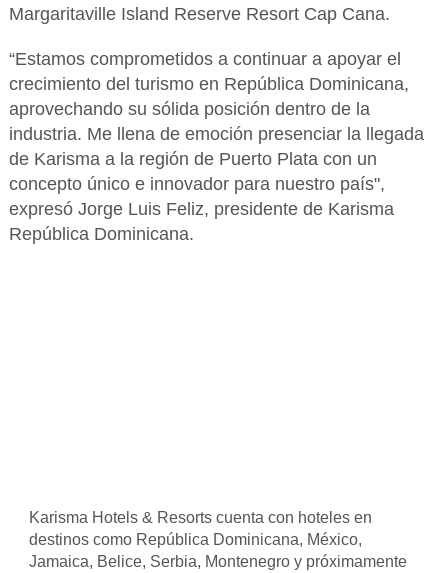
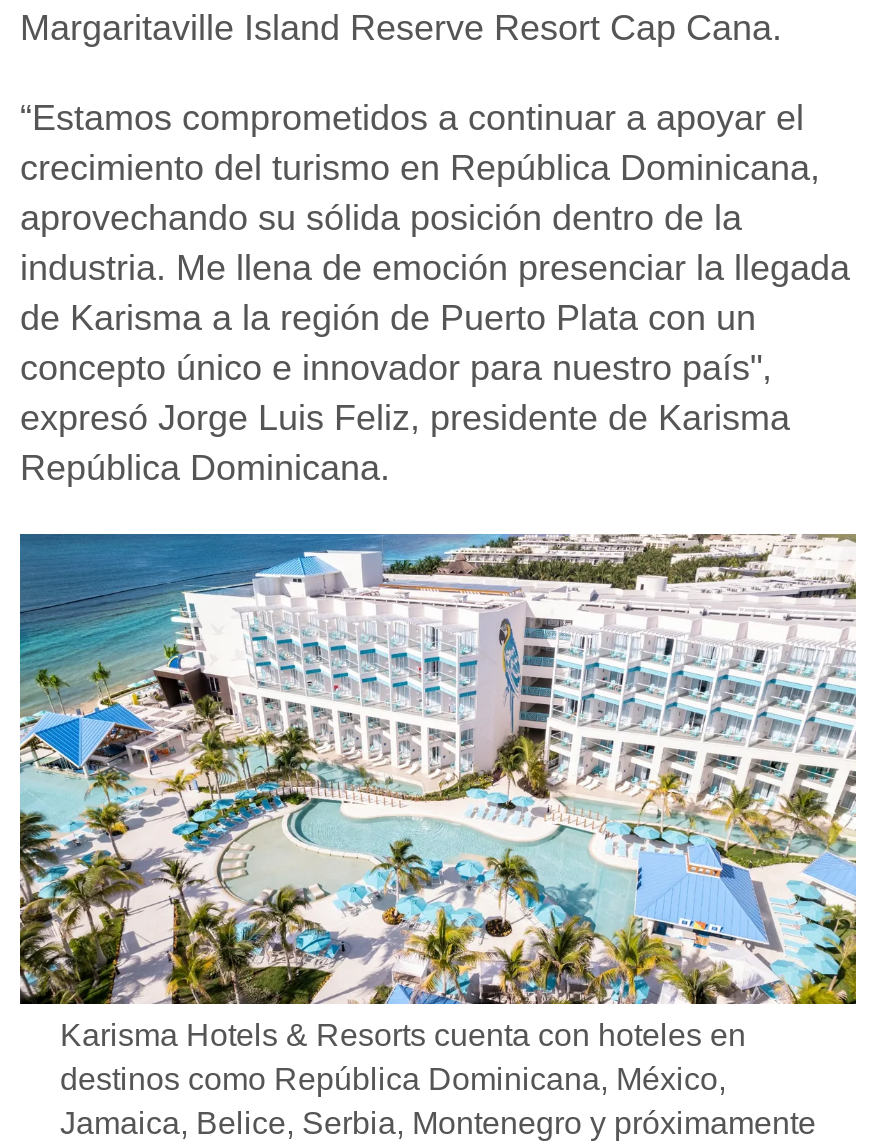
+ [image]
